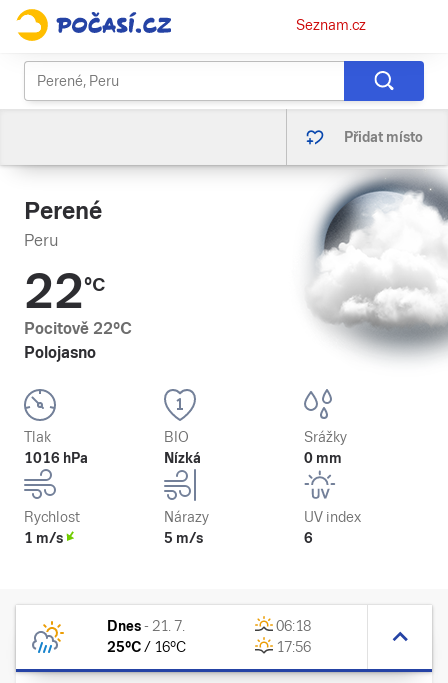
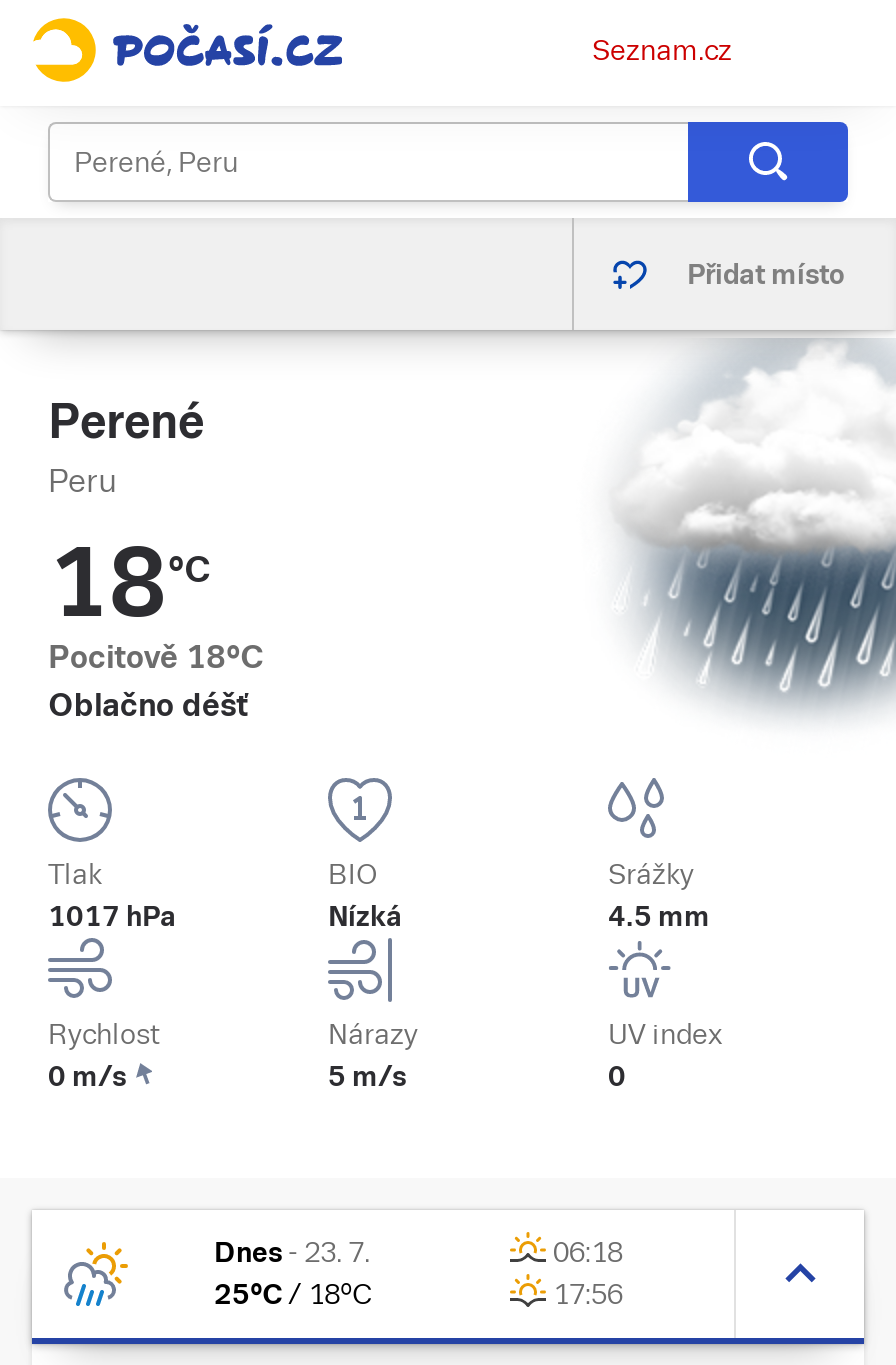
- [image]
+ [image]

- 22°C
- Pocitově 22°C
- Polojasno
+ 18°C
+ Pocitově 18°C
+ Oblačno déšť

- 1016 hPa
+ 1017 hPa

- 0 mm
+ 4.5 mm

- 1 m/s
+ 0 m/s

- 6
+ 0

- Dnes - 21. 7.
+ Dnes - 23. 7.

- 25°C / 16°C
+ 25°C / 18°C
